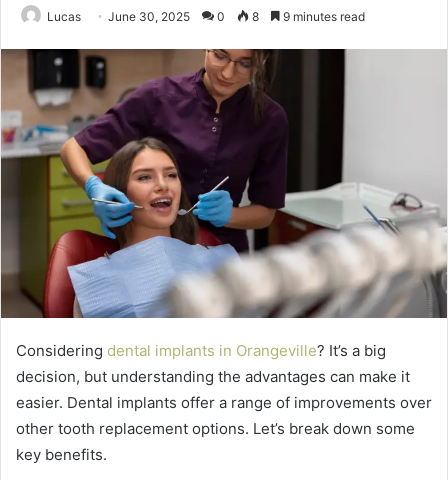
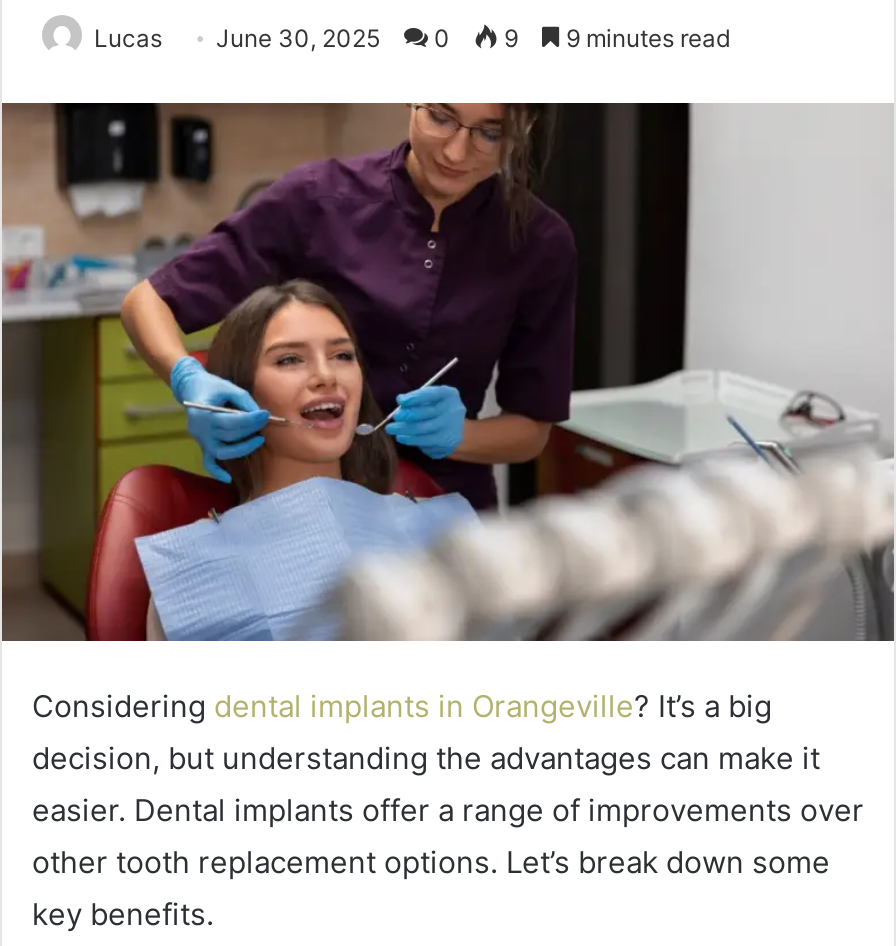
- Lucas June 30, 2025 0 8 9 minutes read
+ Lucas June 30, 2025 0 9 9 minutes read
